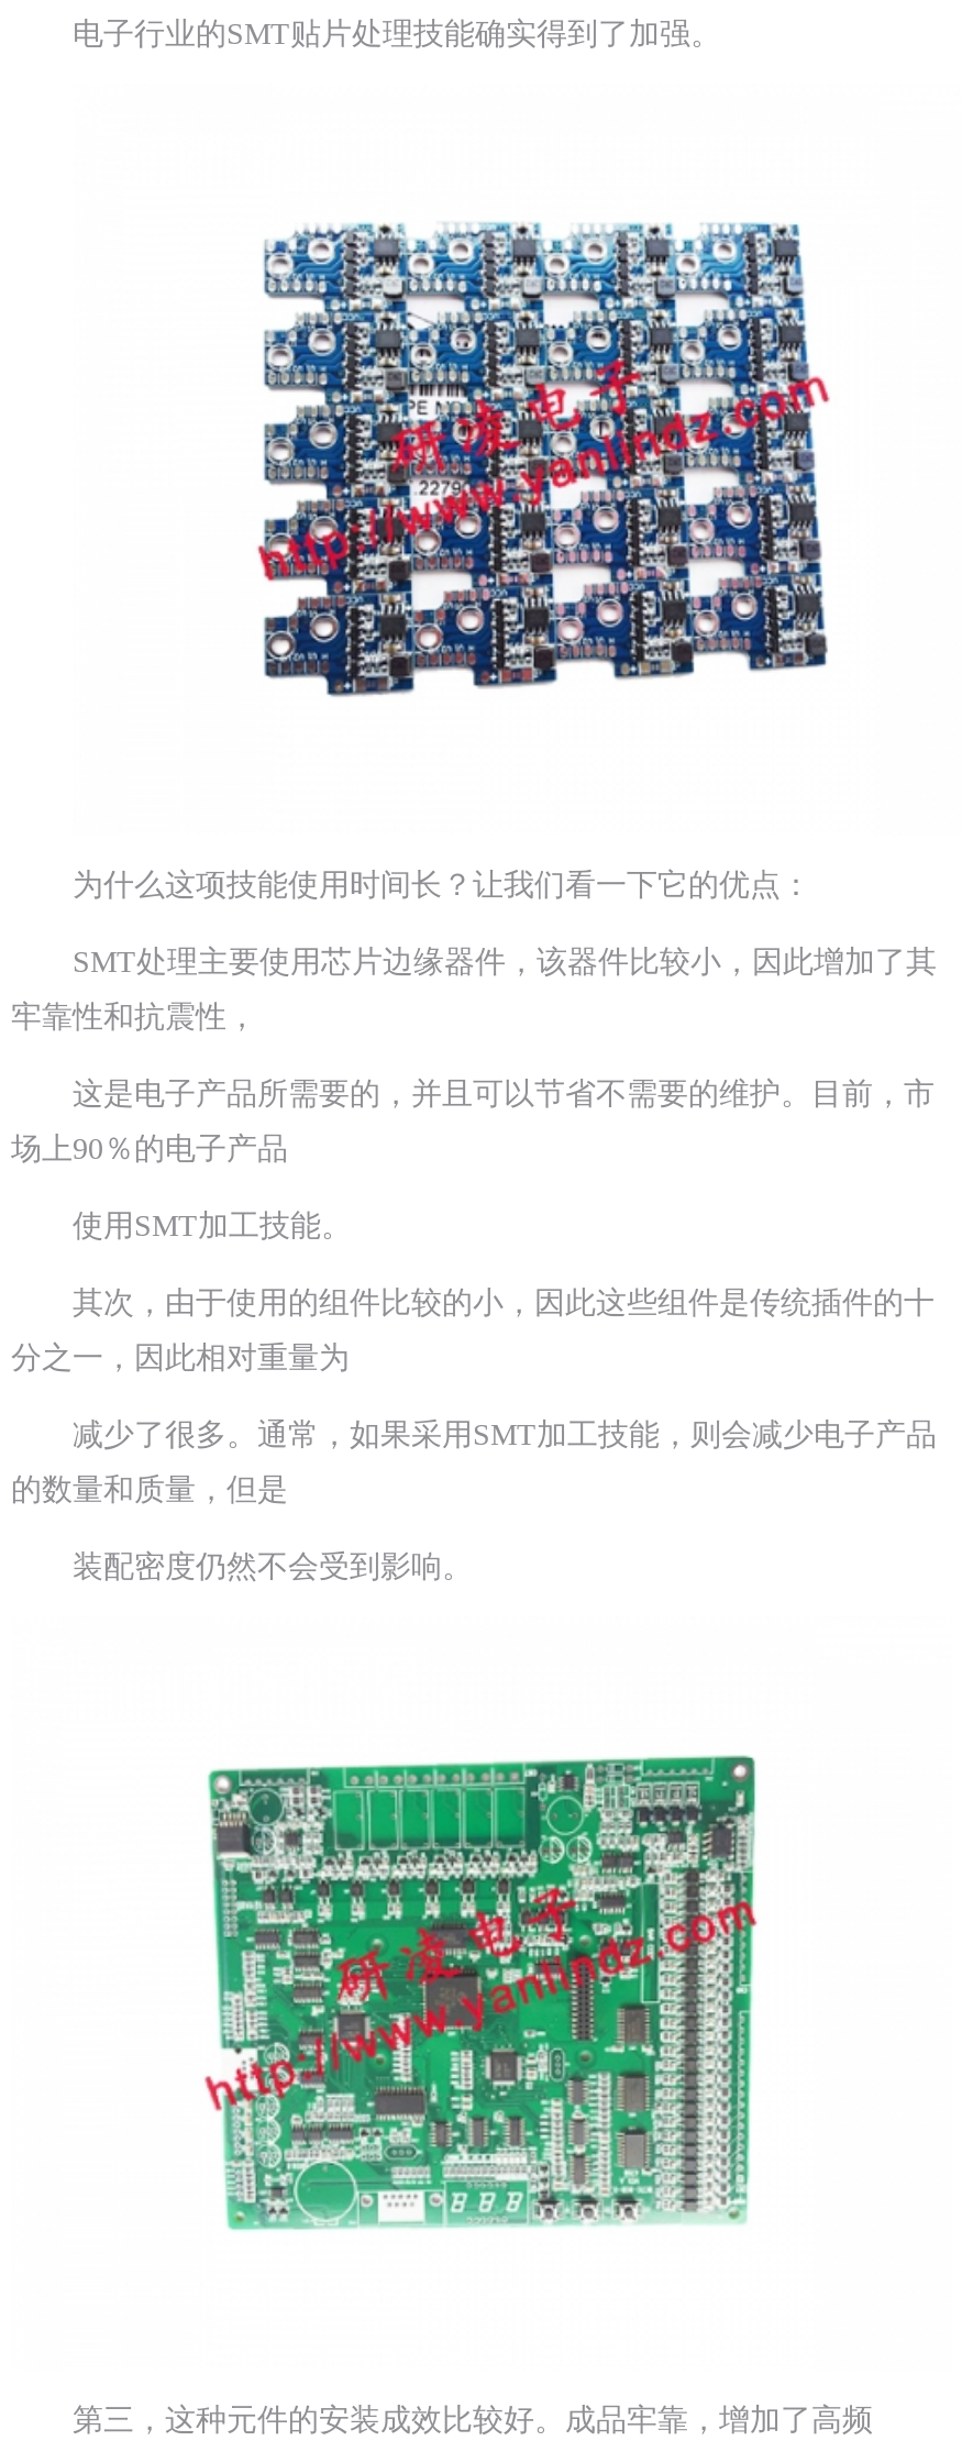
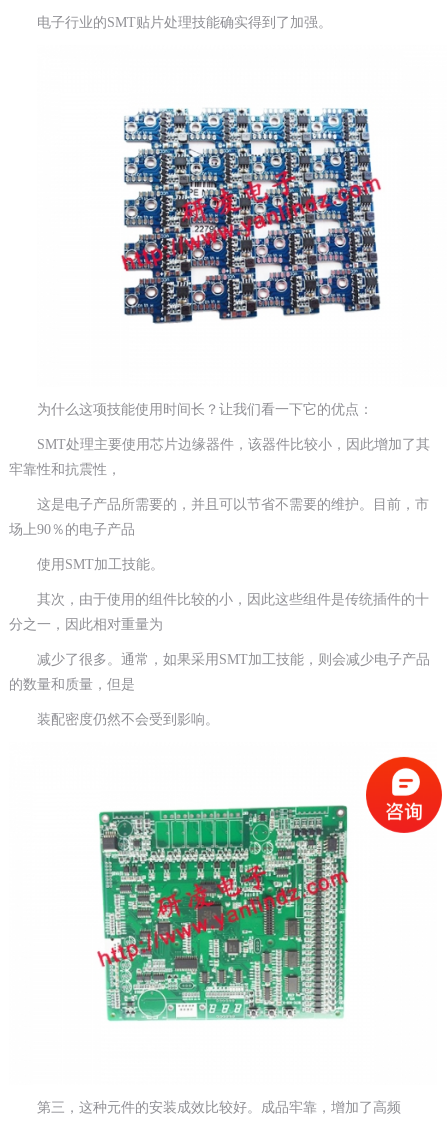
+ [image]
